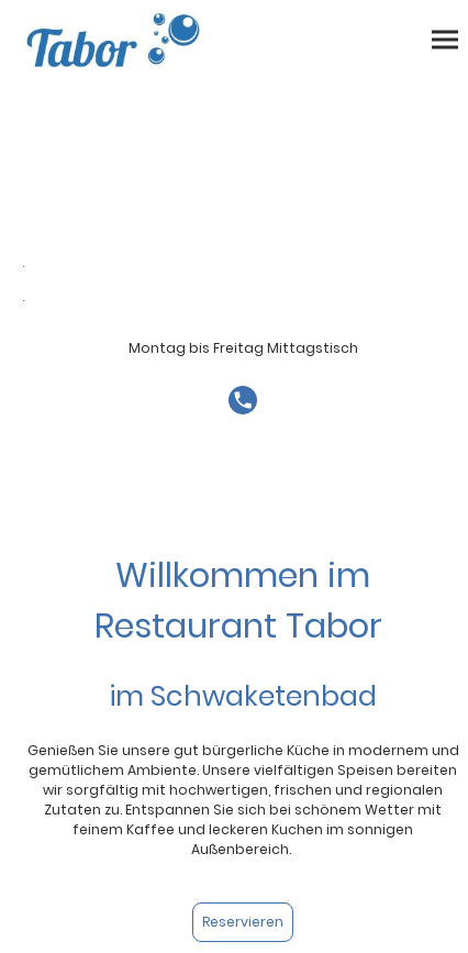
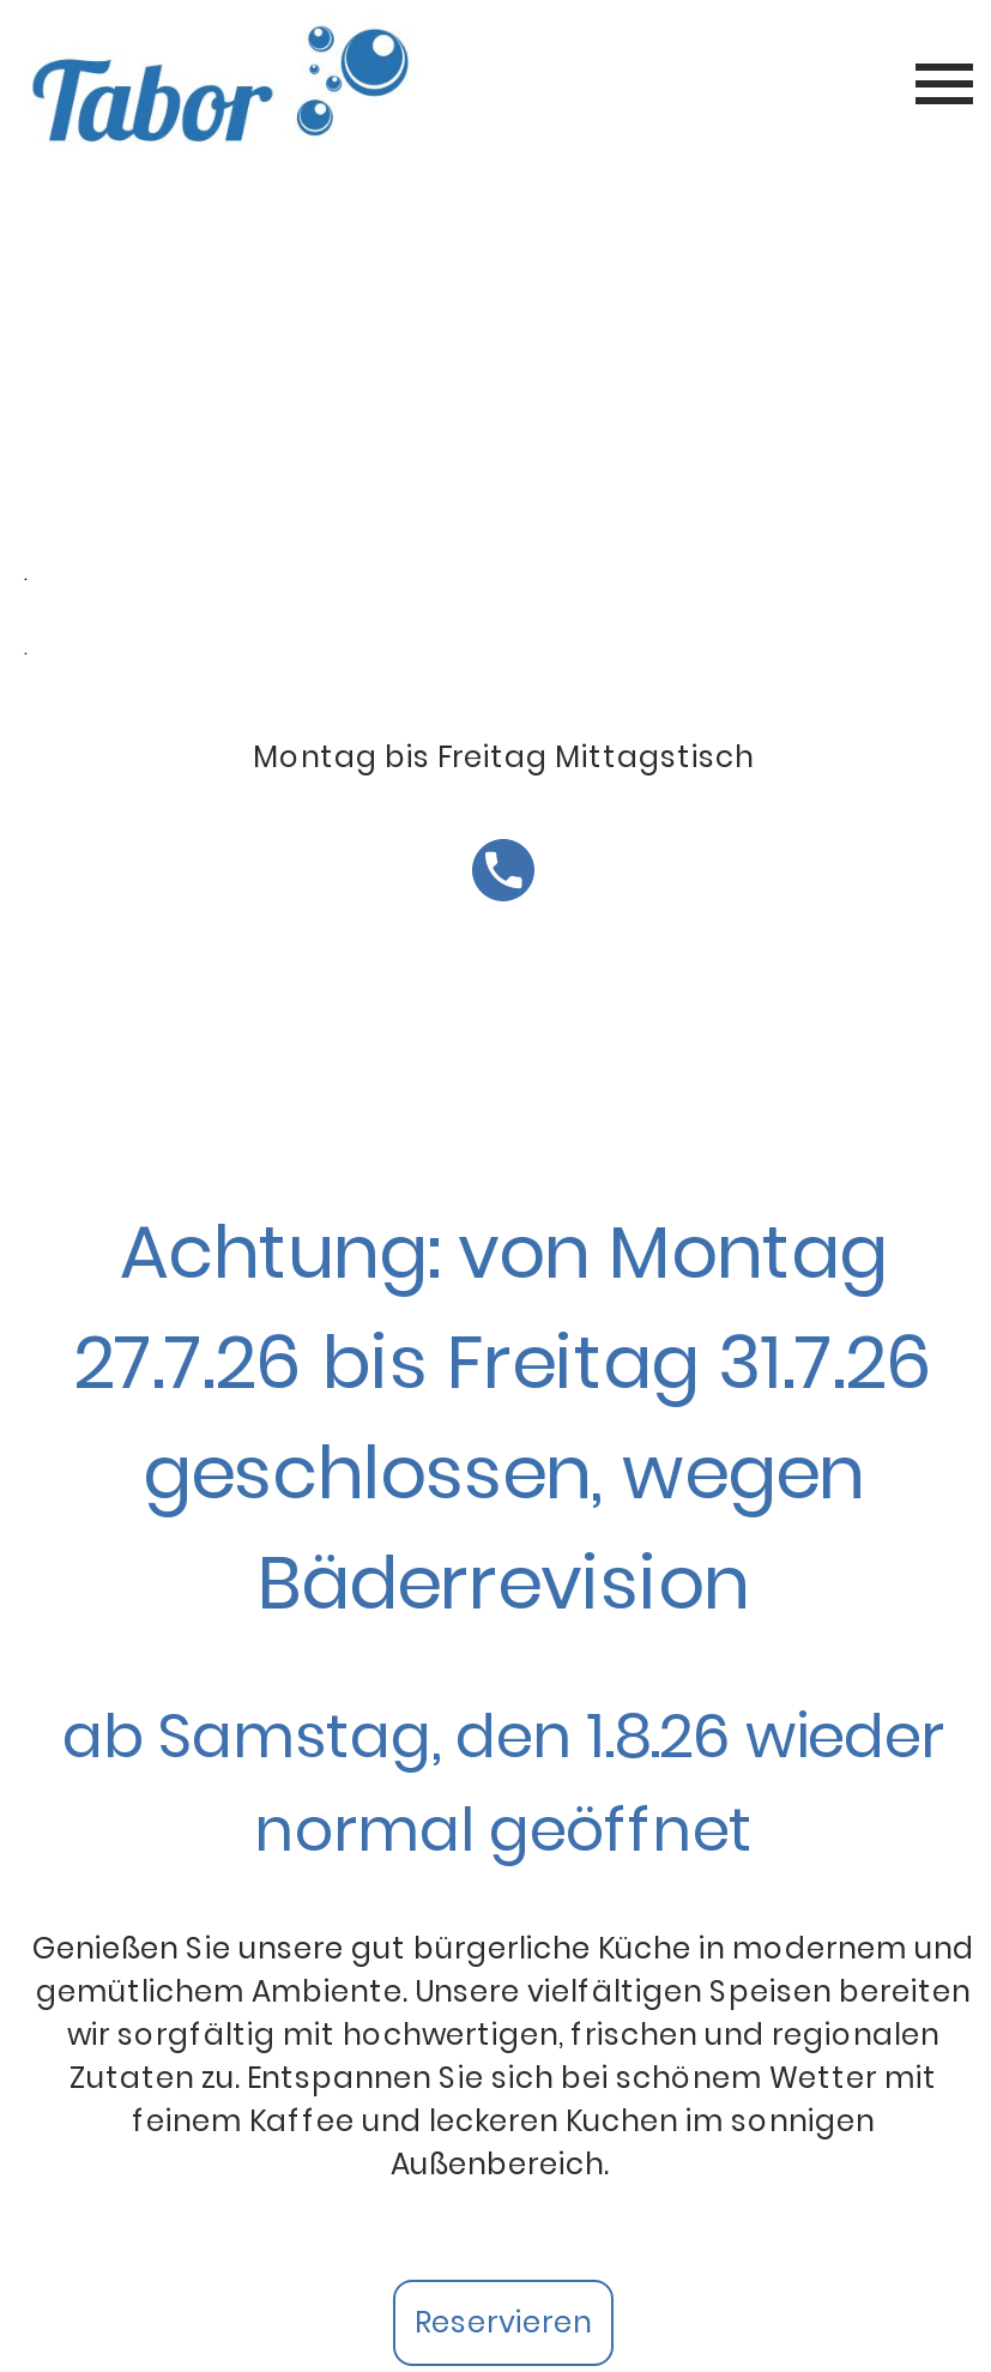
- Willkommen im
- Restaurant Tabor
+ Achtung: von Montag
+ 27.7.26 bis Freitag 31.7.26
+ geschlossen, wegen
+ Bäderrevision

- im Schwaketenbad
+ ab Samstag, den 1.8.26 wieder
+ normal geöffnet
